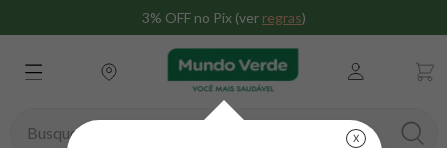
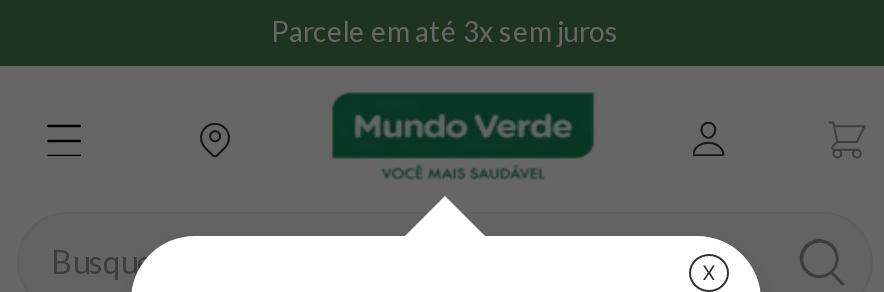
- 3% OFF no Pix (ver regras)
+ Parcele em até 3x sem juros
